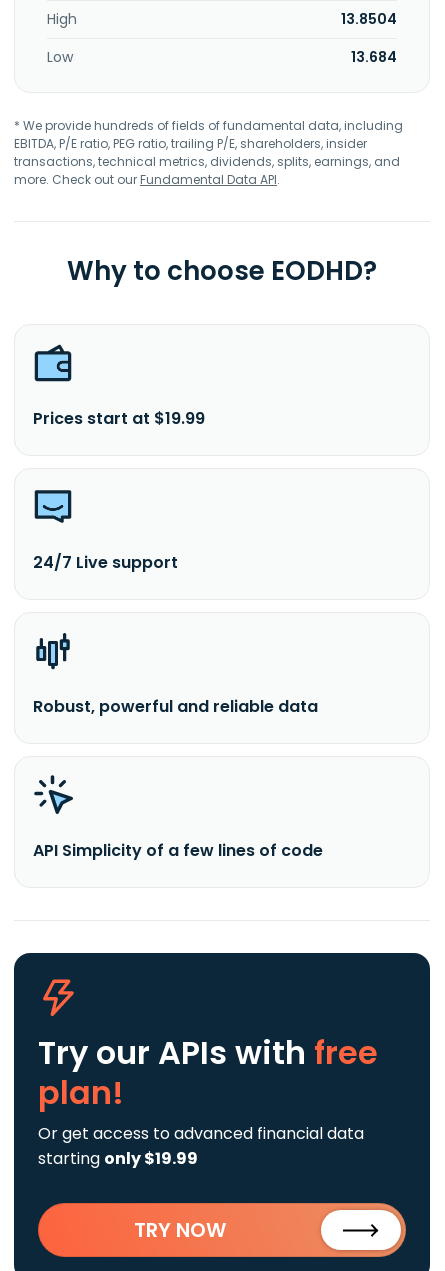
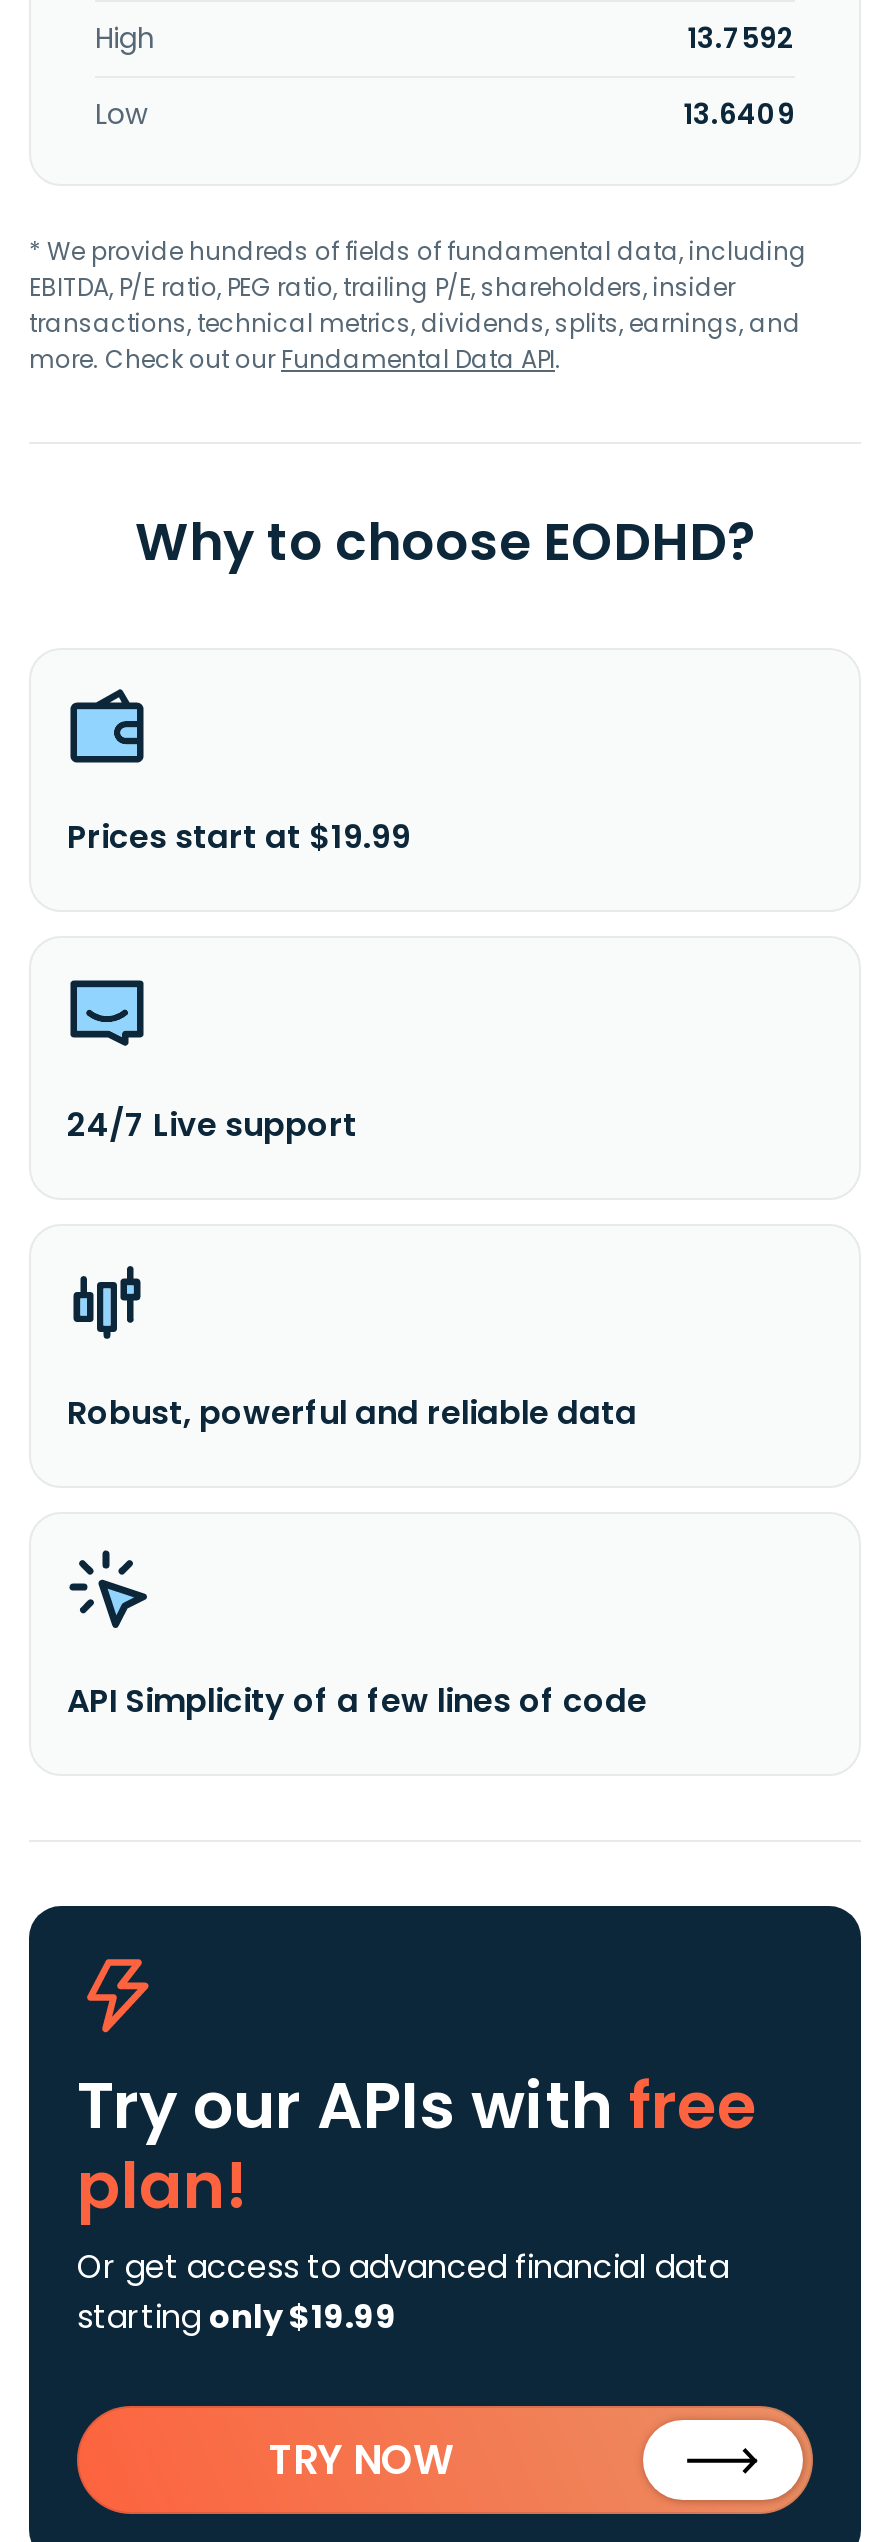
- 13.8504
+ 13.7592

- 13.684
+ 13.6409
